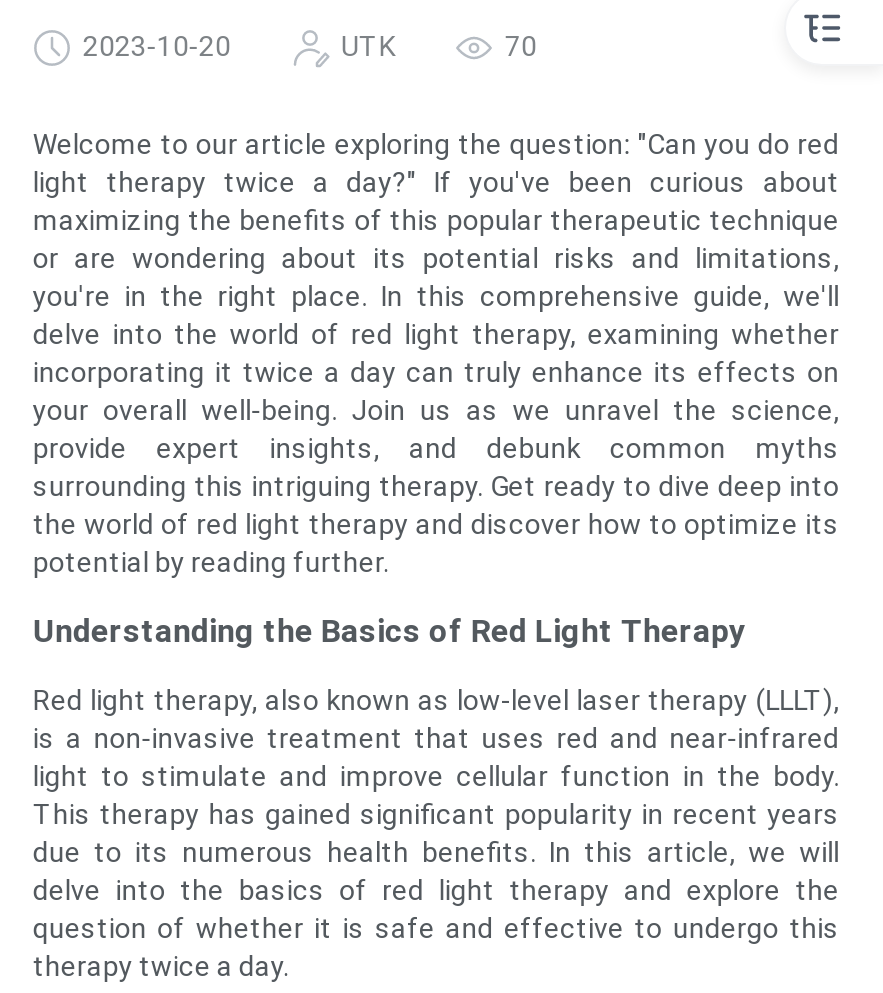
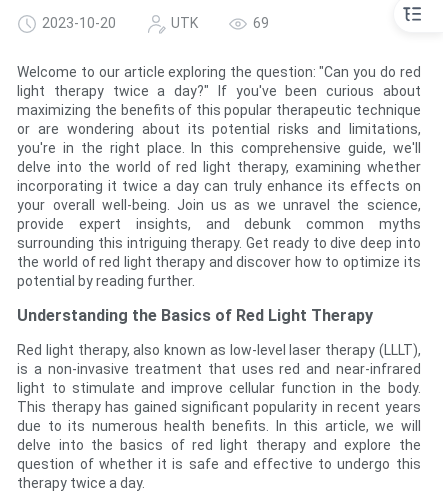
- 70
+ 69
